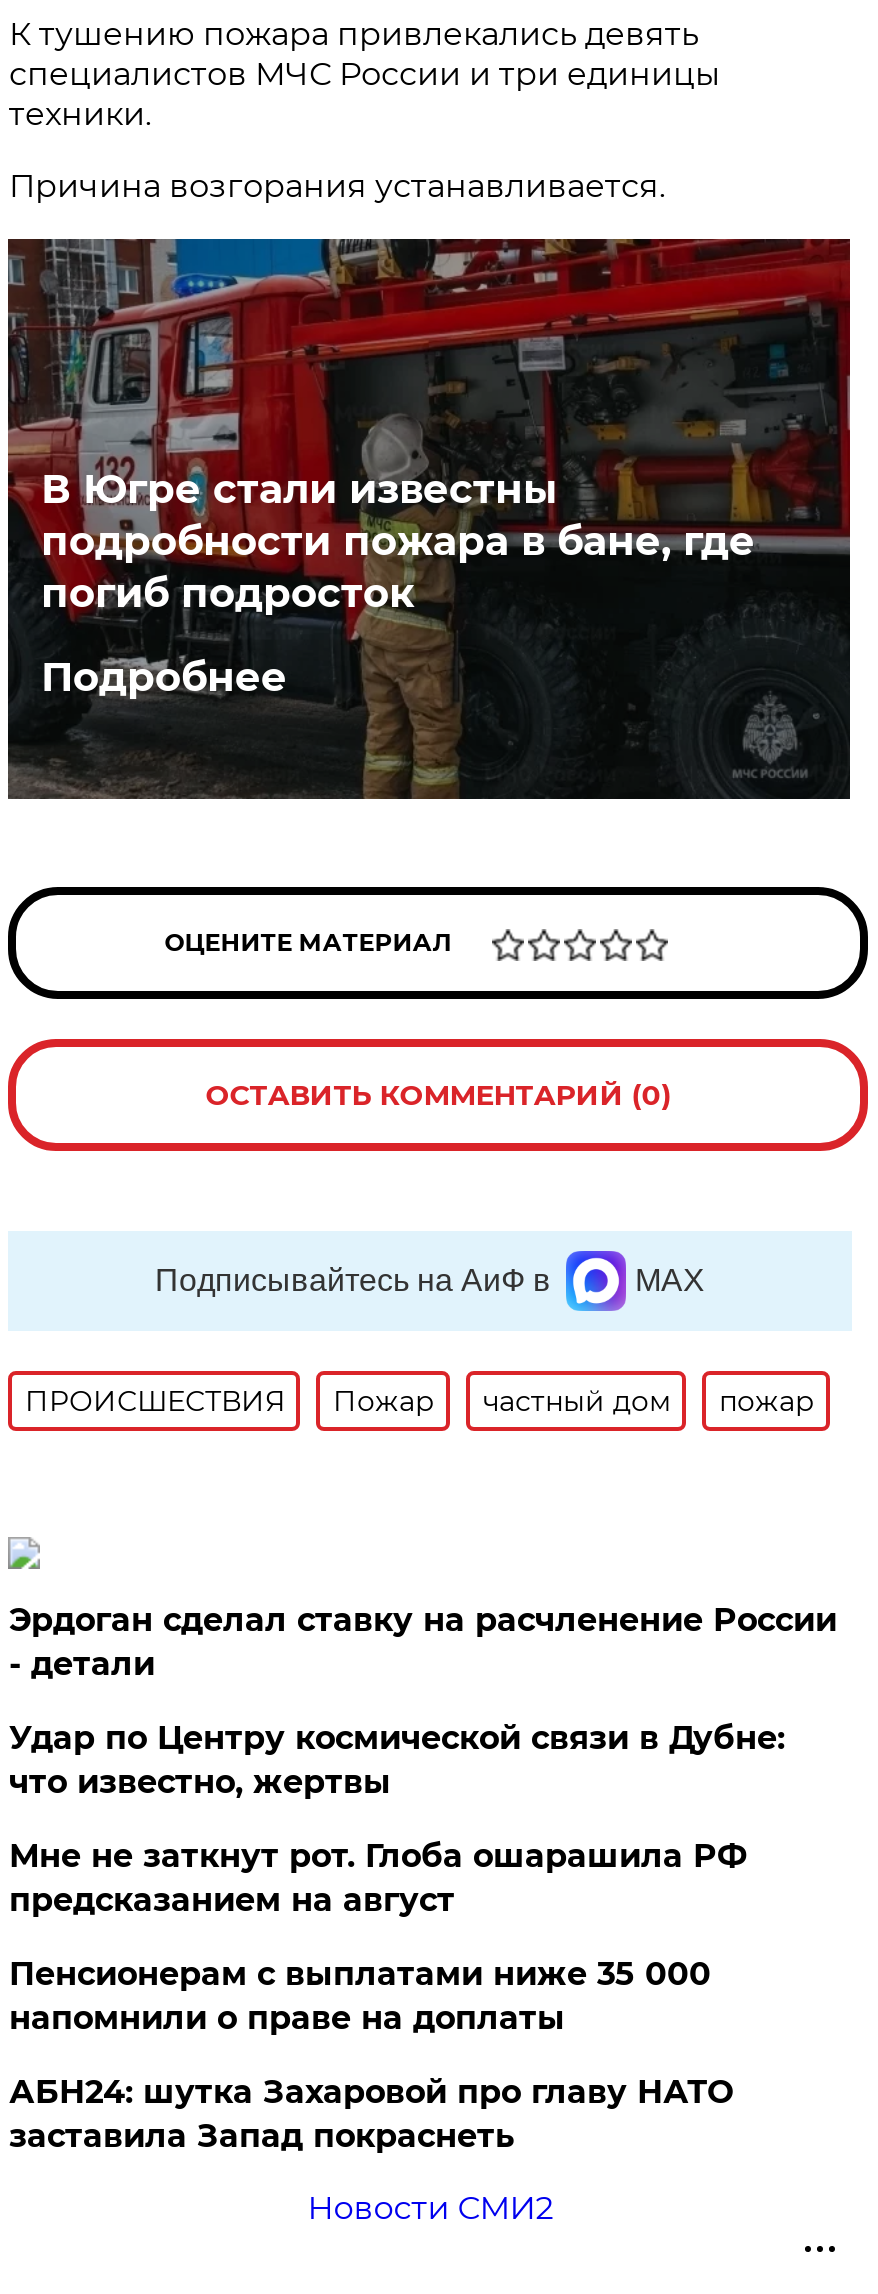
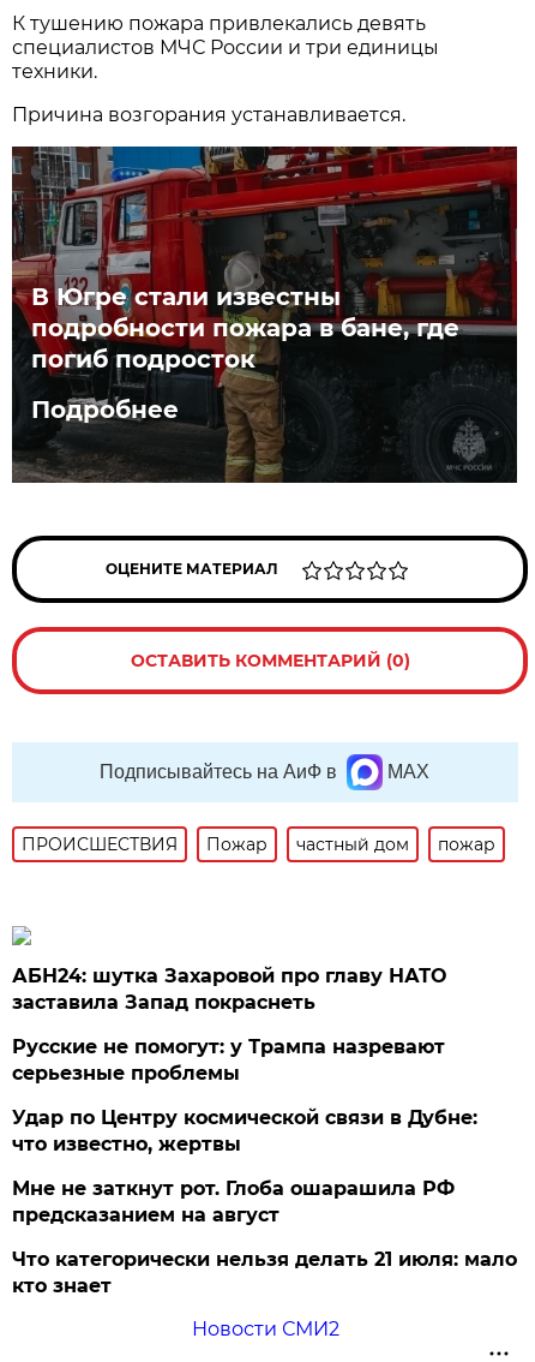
- Эрдоган сделал ставку на расчленение России
- - детали
+ Русские не помогут: у Трампа назревают
+ серьезные проблемы

moved down: Удар по Центру космической связи в Дубне: | что известно, жертвы | Мне не заткнут рот. Глоба ошарашила РФ | предсказанием на август

- Пенсионерам с выплатами ниже 35 000
- напомнили о праве на доплаты
+ Что категорически нельзя делать 21 июля: мало
+ кто знает

moved up: АБН24: шутка Захаровой про главу НАТО | заставила Запад покраснеть
